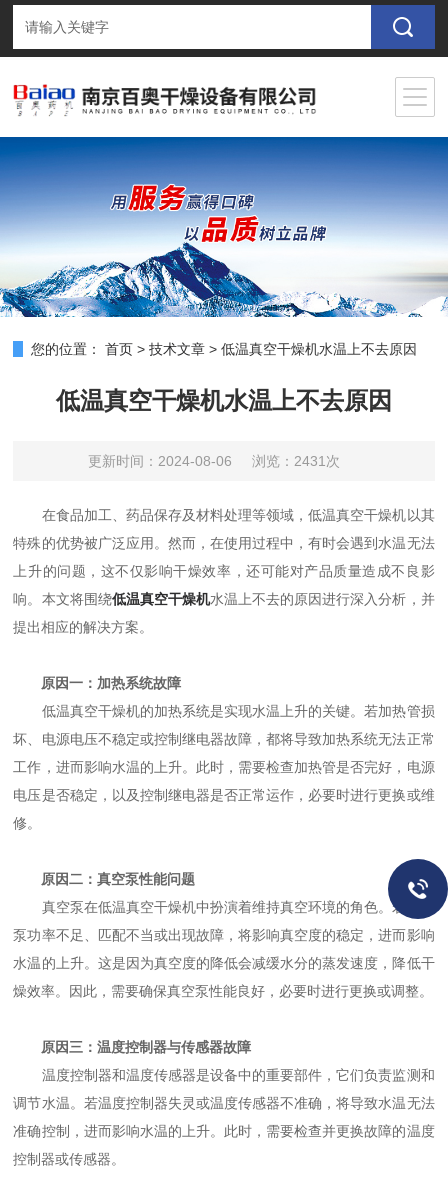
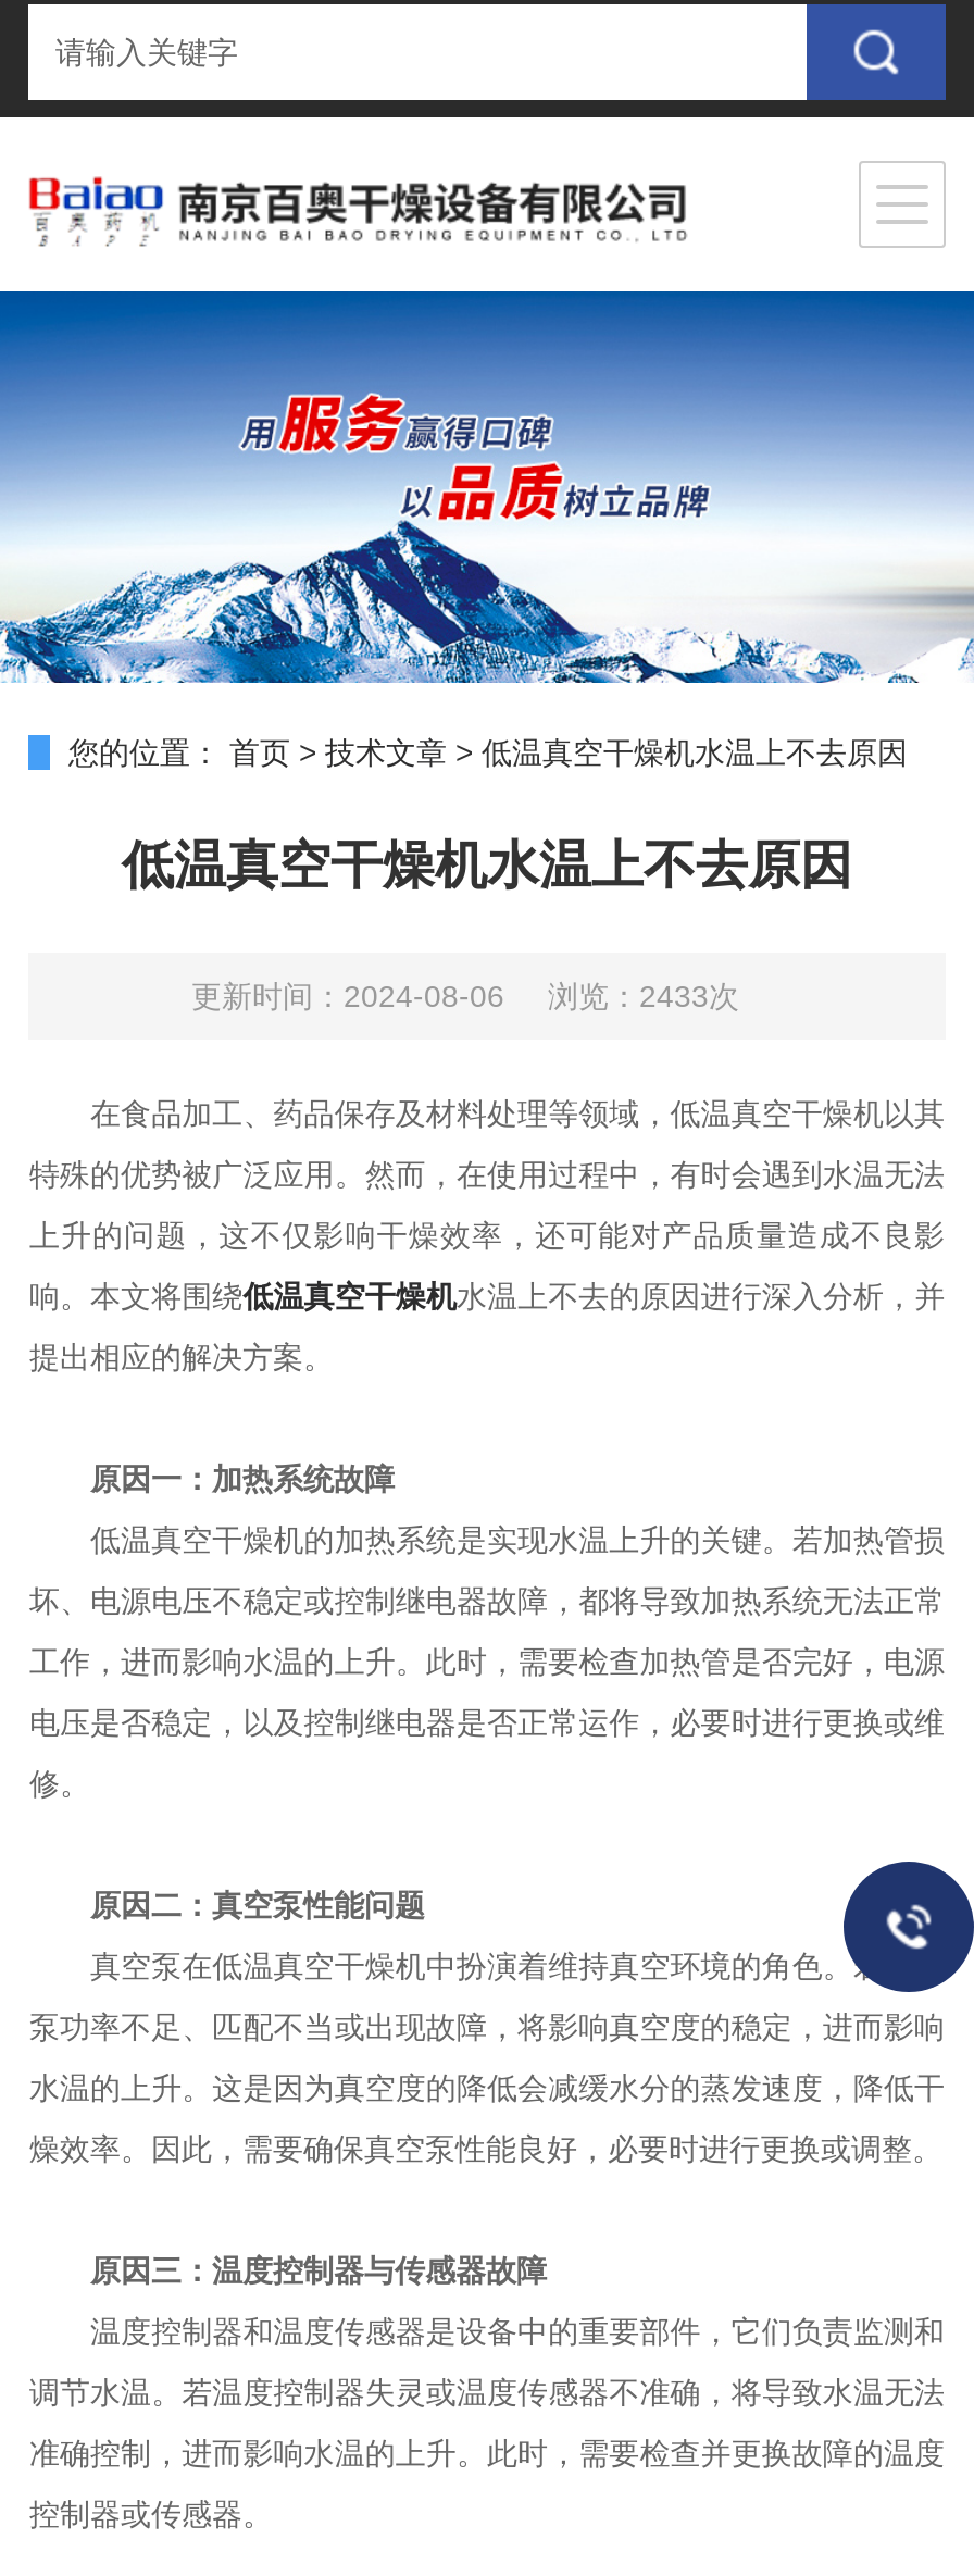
- 更新时间：2024-08-06 浏览：2431次
+ 更新时间：2024-08-06 浏览：2433次
